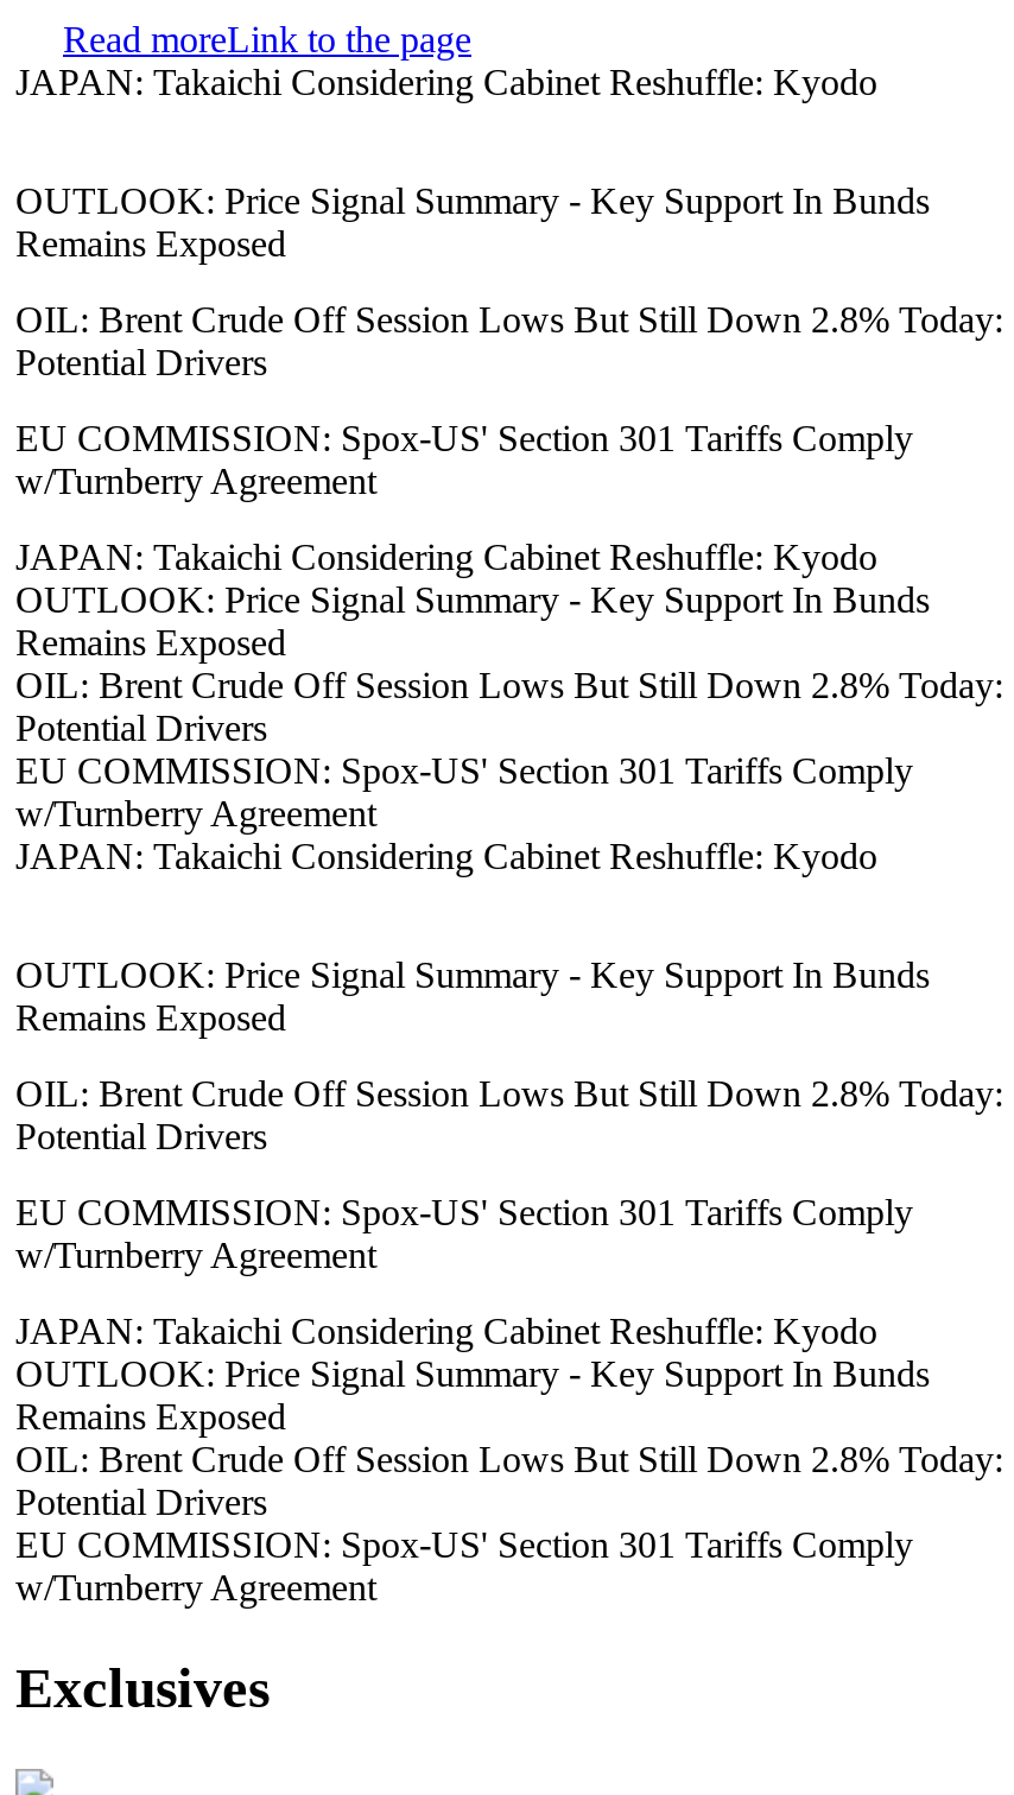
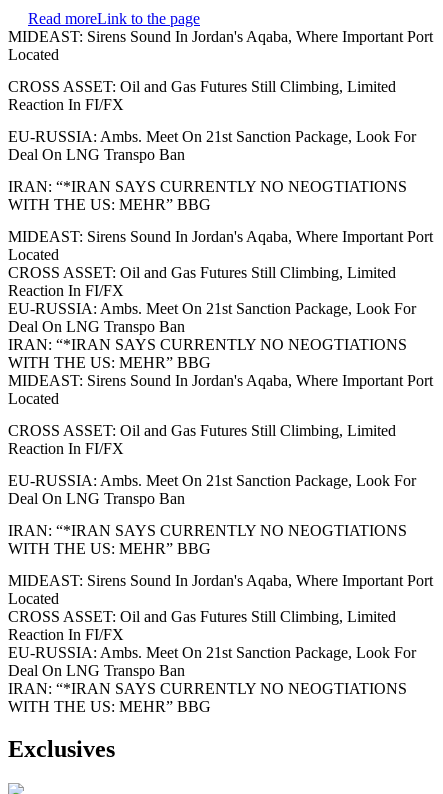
- JAPAN: Takaichi Considering Cabinet Reshuffle: Kyodo
+ MIDEAST: Sirens Sound In Jordan's Aqaba, Where Important Port
+ Located

- OUTLOOK: Price Signal Summary - Key Support In Bunds
- Remains Exposed
+ CROSS ASSET: Oil and Gas Futures Still Climbing, Limited
+ Reaction In FI/FX

- OIL: Brent Crude Off Session Lows But Still Down 2.8% Today:
- Potential Drivers
+ EU-RUSSIA: Ambs. Meet On 21st Sanction Package, Look For
+ Deal On LNG Transpo Ban

- EU COMMISSION: Spox-US' Section 301 Tariffs Comply
- w/Turnberry Agreement
+ IRAN: “*IRAN SAYS CURRENTLY NO NEOGTIATIONS
+ WITH THE US: MEHR” BBG

- JAPAN: Takaichi Considering Cabinet Reshuffle: Kyodo
- OUTLOOK: Price Signal Summary - Key Support In Bunds
- Remains Exposed
- OIL: Brent Crude Off Session Lows But Still Down 2.8% Today:
- Potential Drivers
- EU COMMISSION: Spox-US' Section 301 Tariffs Comply
- w/Turnberry Agreement
- JAPAN: Takaichi Considering Cabinet Reshuffle: Kyodo
+ MIDEAST: Sirens Sound In Jordan's Aqaba, Where Important Port
+ Located
+ CROSS ASSET: Oil and Gas Futures Still Climbing, Limited
+ Reaction In FI/FX
+ EU-RUSSIA: Ambs. Meet On 21st Sanction Package, Look For
+ Deal On LNG Transpo Ban
+ IRAN: “*IRAN SAYS CURRENTLY NO NEOGTIATIONS
+ WITH THE US: MEHR” BBG
+ MIDEAST: Sirens Sound In Jordan's Aqaba, Where Important Port
+ Located

- OUTLOOK: Price Signal Summary - Key Support In Bunds
- Remains Exposed
+ CROSS ASSET: Oil and Gas Futures Still Climbing, Limited
+ Reaction In FI/FX

- OIL: Brent Crude Off Session Lows But Still Down 2.8% Today:
- Potential Drivers
+ EU-RUSSIA: Ambs. Meet On 21st Sanction Package, Look For
+ Deal On LNG Transpo Ban

- EU COMMISSION: Spox-US' Section 301 Tariffs Comply
- w/Turnberry Agreement
+ IRAN: “*IRAN SAYS CURRENTLY NO NEOGTIATIONS
+ WITH THE US: MEHR” BBG

- JAPAN: Takaichi Considering Cabinet Reshuffle: Kyodo
- OUTLOOK: Price Signal Summary - Key Support In Bunds
- Remains Exposed
- OIL: Brent Crude Off Session Lows But Still Down 2.8% Today:
- Potential Drivers
- EU COMMISSION: Spox-US' Section 301 Tariffs Comply
- w/Turnberry Agreement
+ MIDEAST: Sirens Sound In Jordan's Aqaba, Where Important Port
+ Located
+ CROSS ASSET: Oil and Gas Futures Still Climbing, Limited
+ Reaction In FI/FX
+ EU-RUSSIA: Ambs. Meet On 21st Sanction Package, Look For
+ Deal On LNG Transpo Ban
+ IRAN: “*IRAN SAYS CURRENTLY NO NEOGTIATIONS
+ WITH THE US: MEHR” BBG
